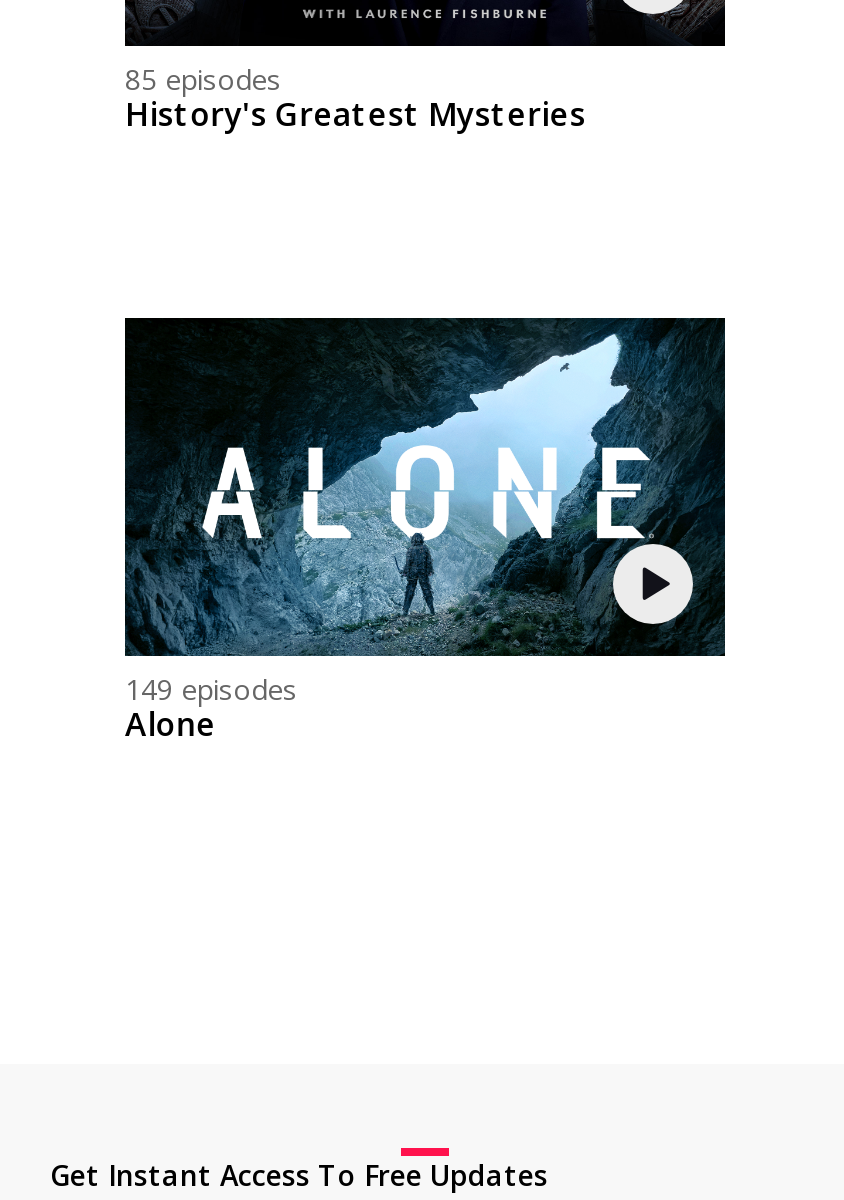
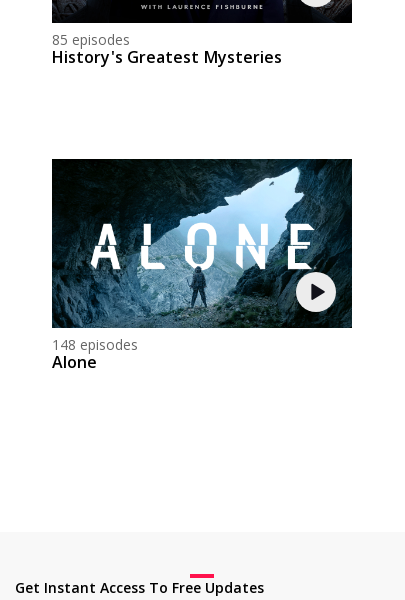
- 149 episodes
+ 148 episodes
